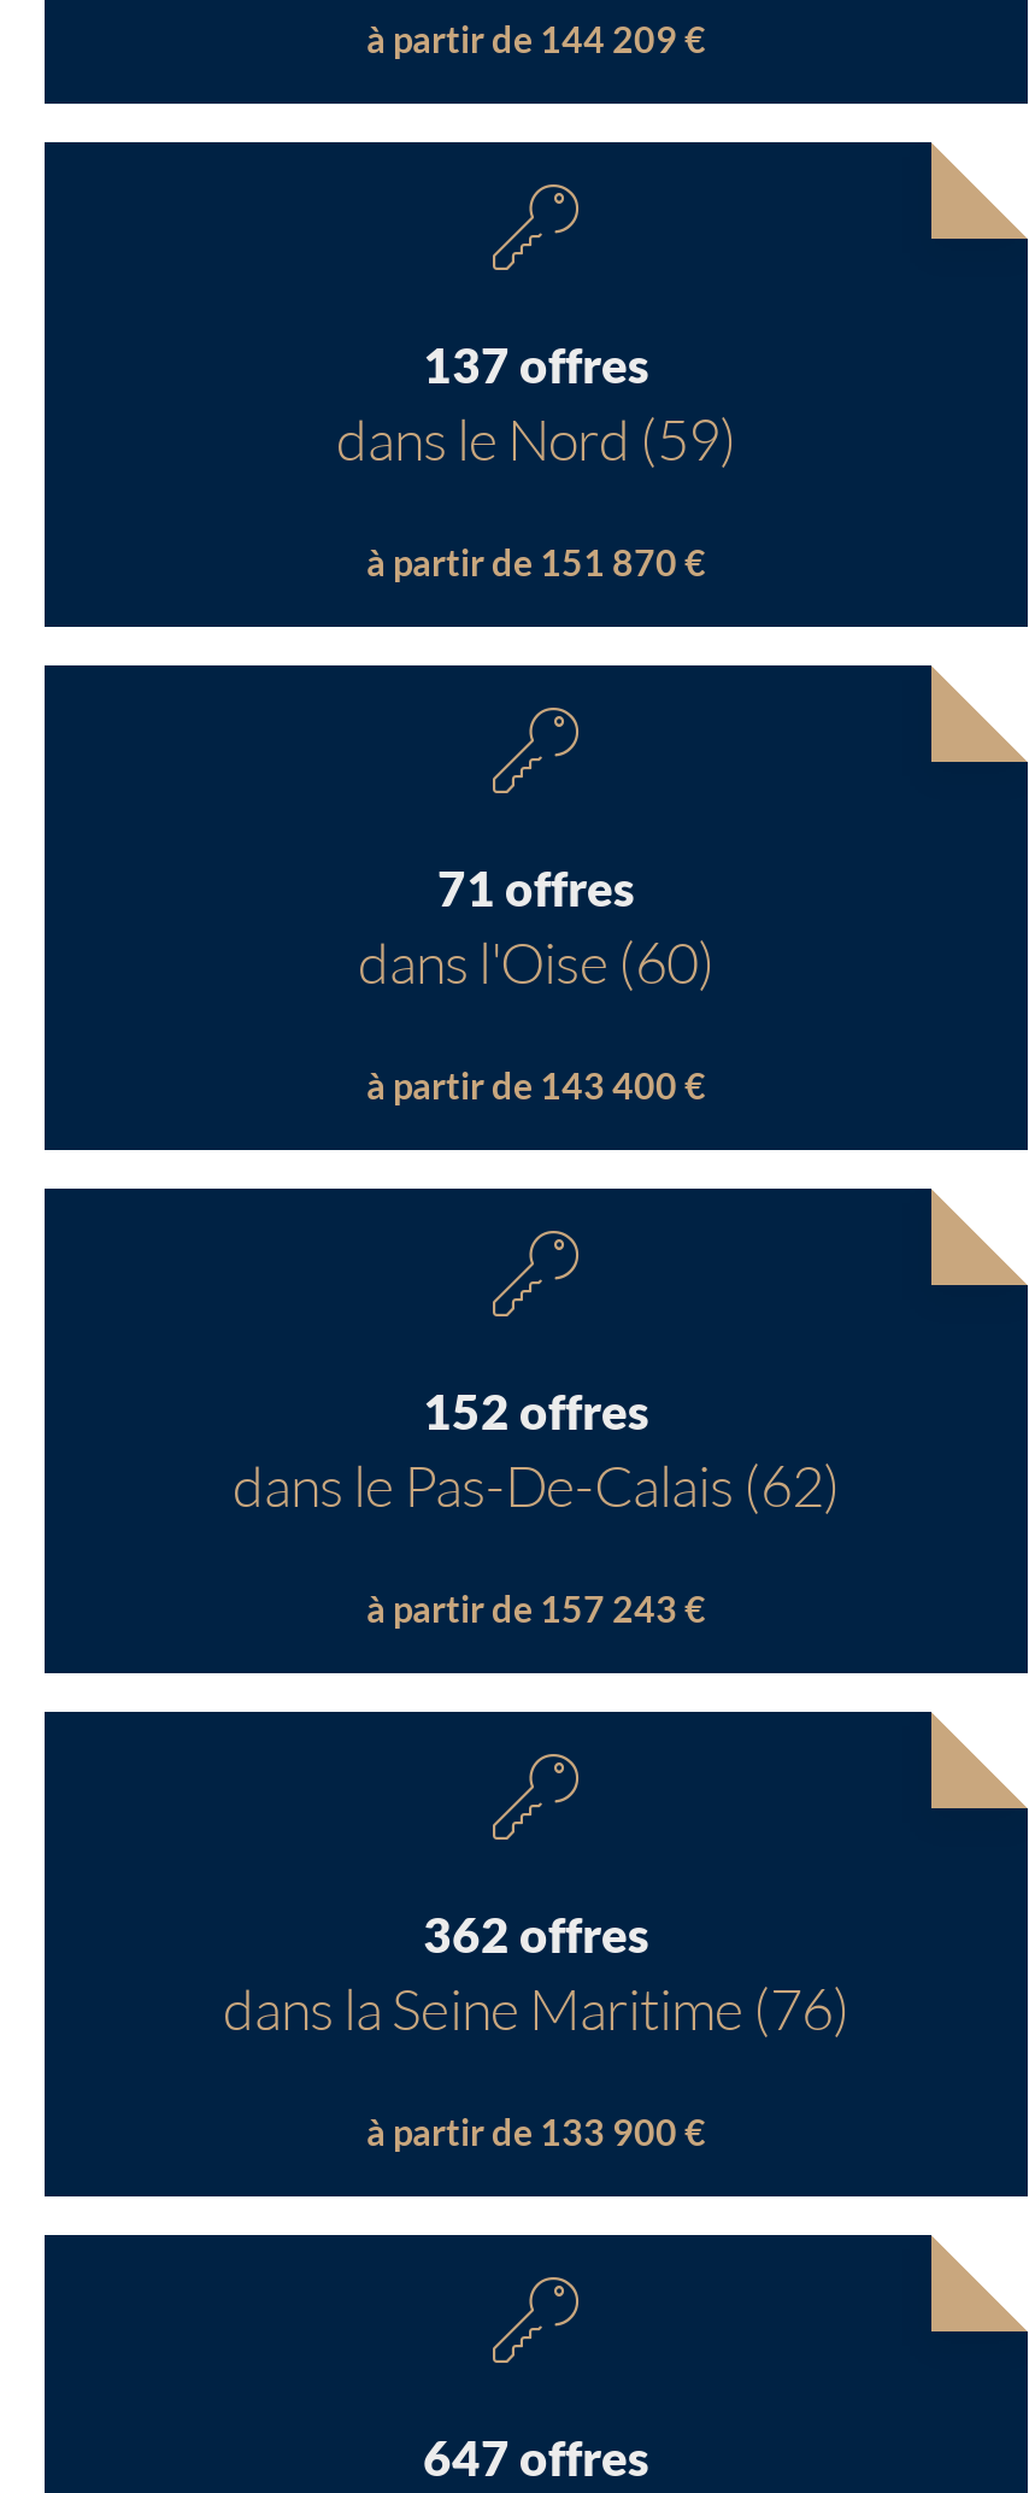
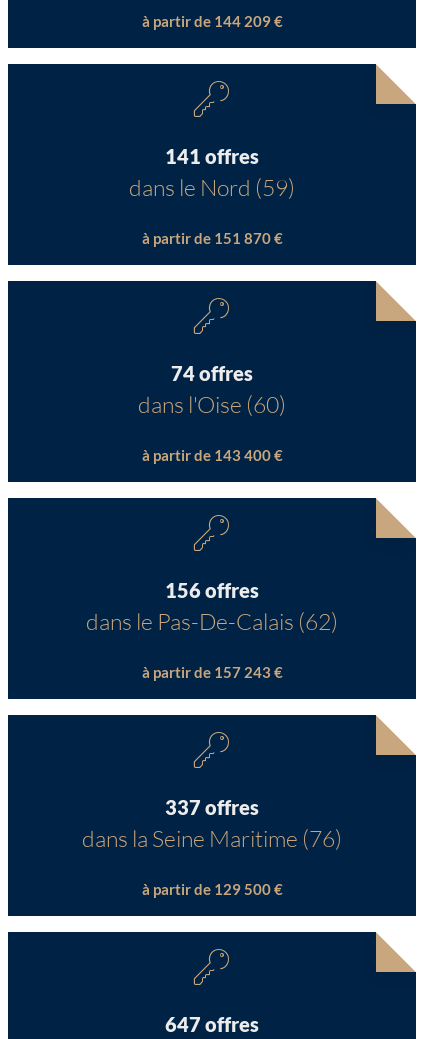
- 137 offres
+ 141 offres

- 71 offres
+ 74 offres

- 152 offres
+ 156 offres

- 362 offres
+ 337 offres

- à partir de 133 900 €
+ à partir de 129 500 €
